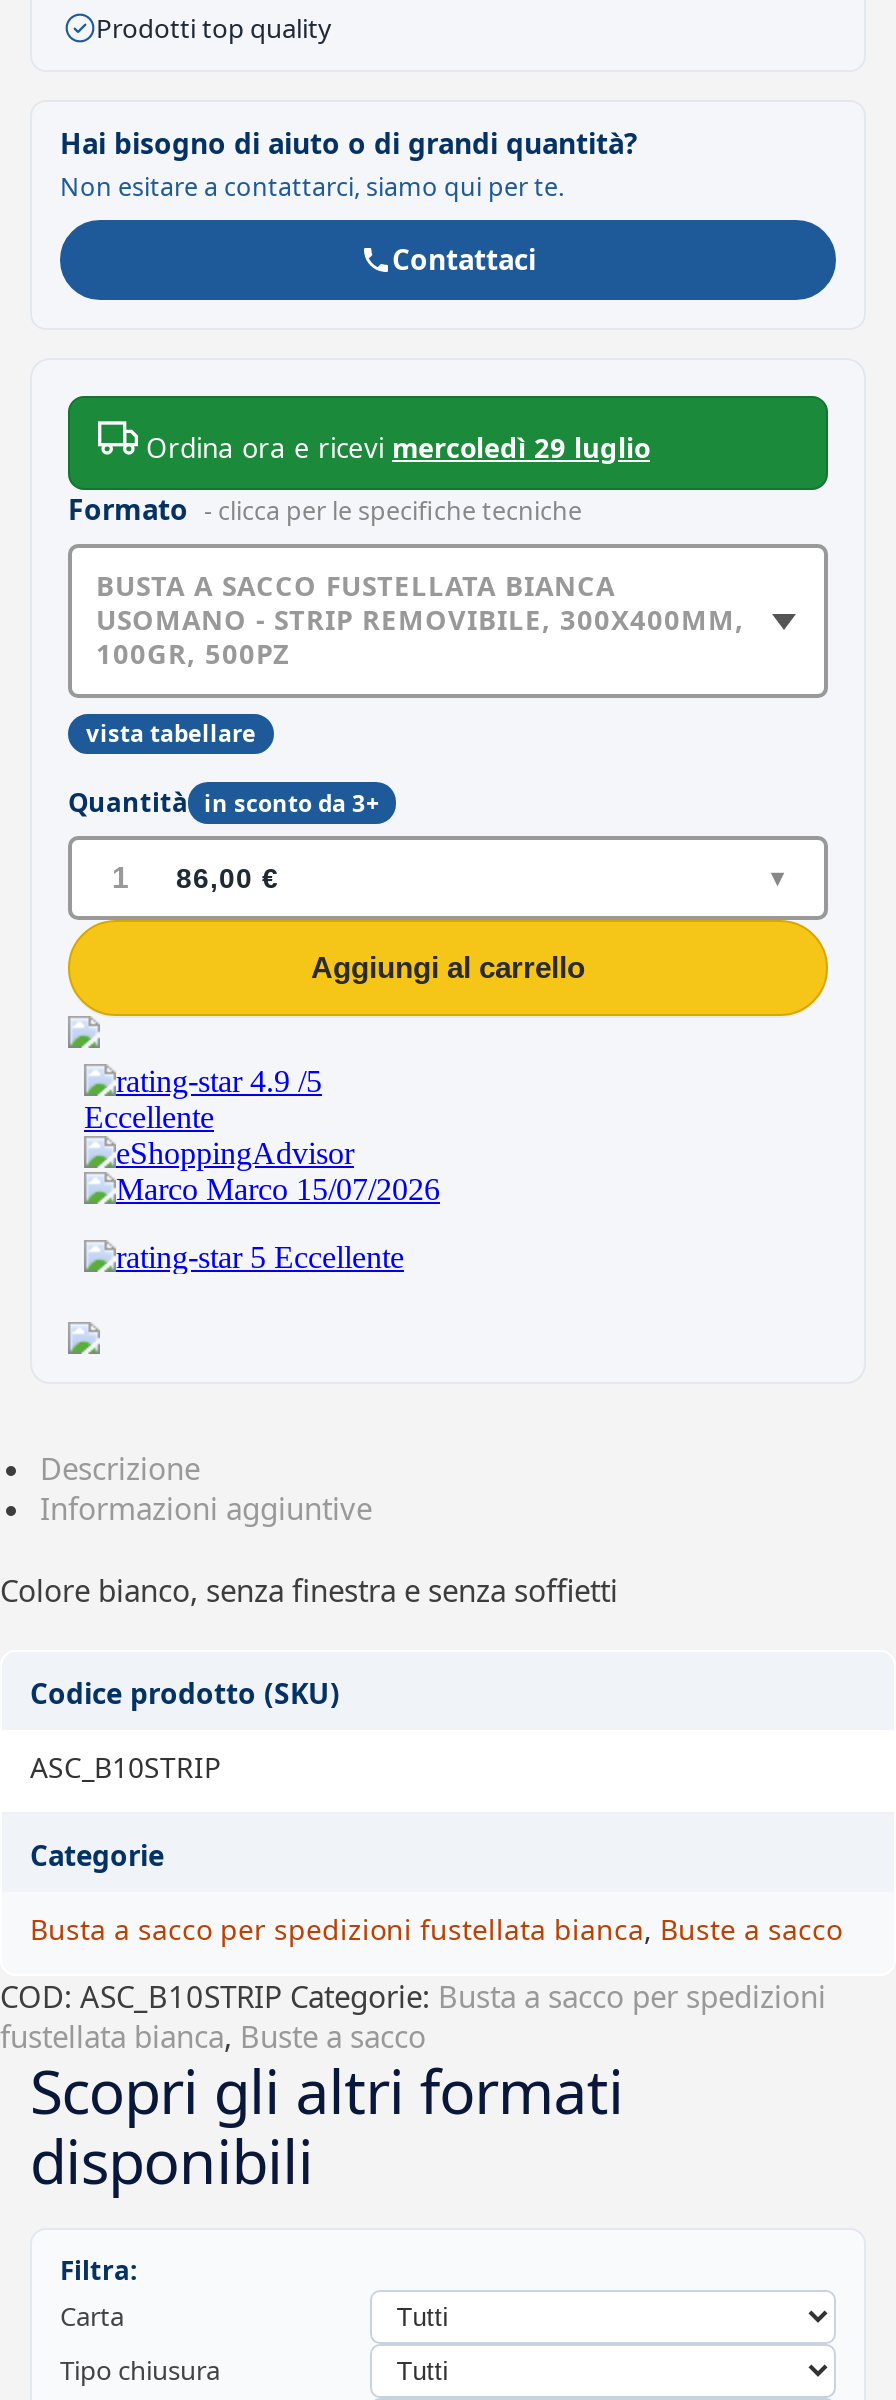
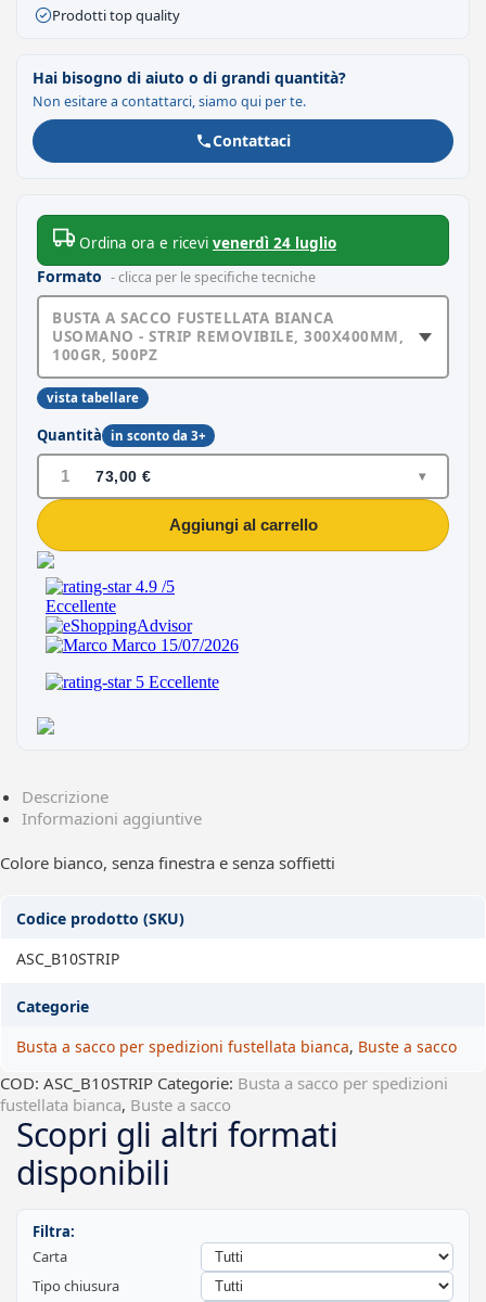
- Ordina ora e ricevi mercoledì 29 luglio
+ Ordina ora e ricevi venerdì 24 luglio

- 1 86,00 €
+ 1 73,00 €
